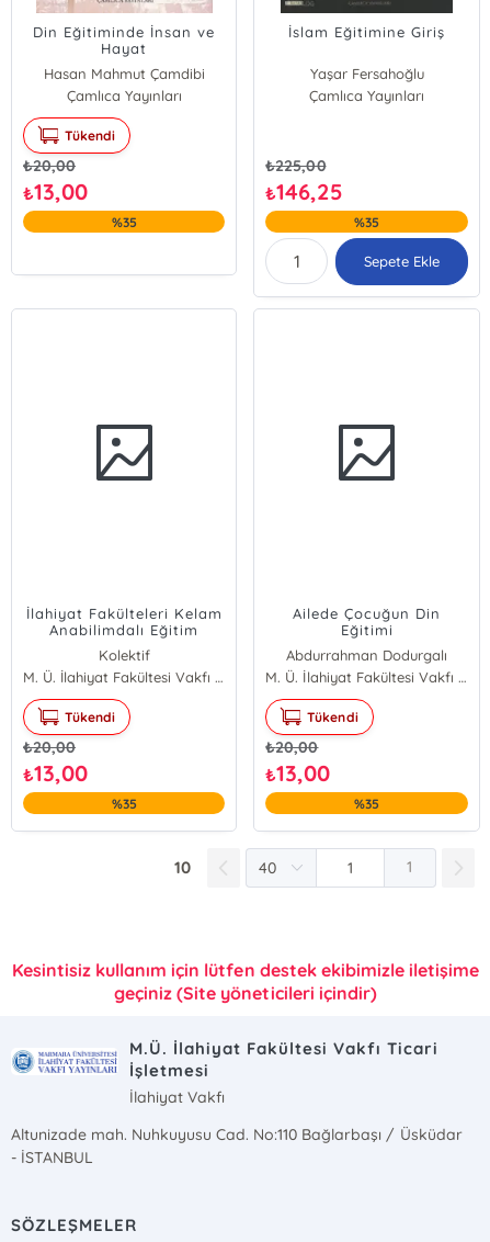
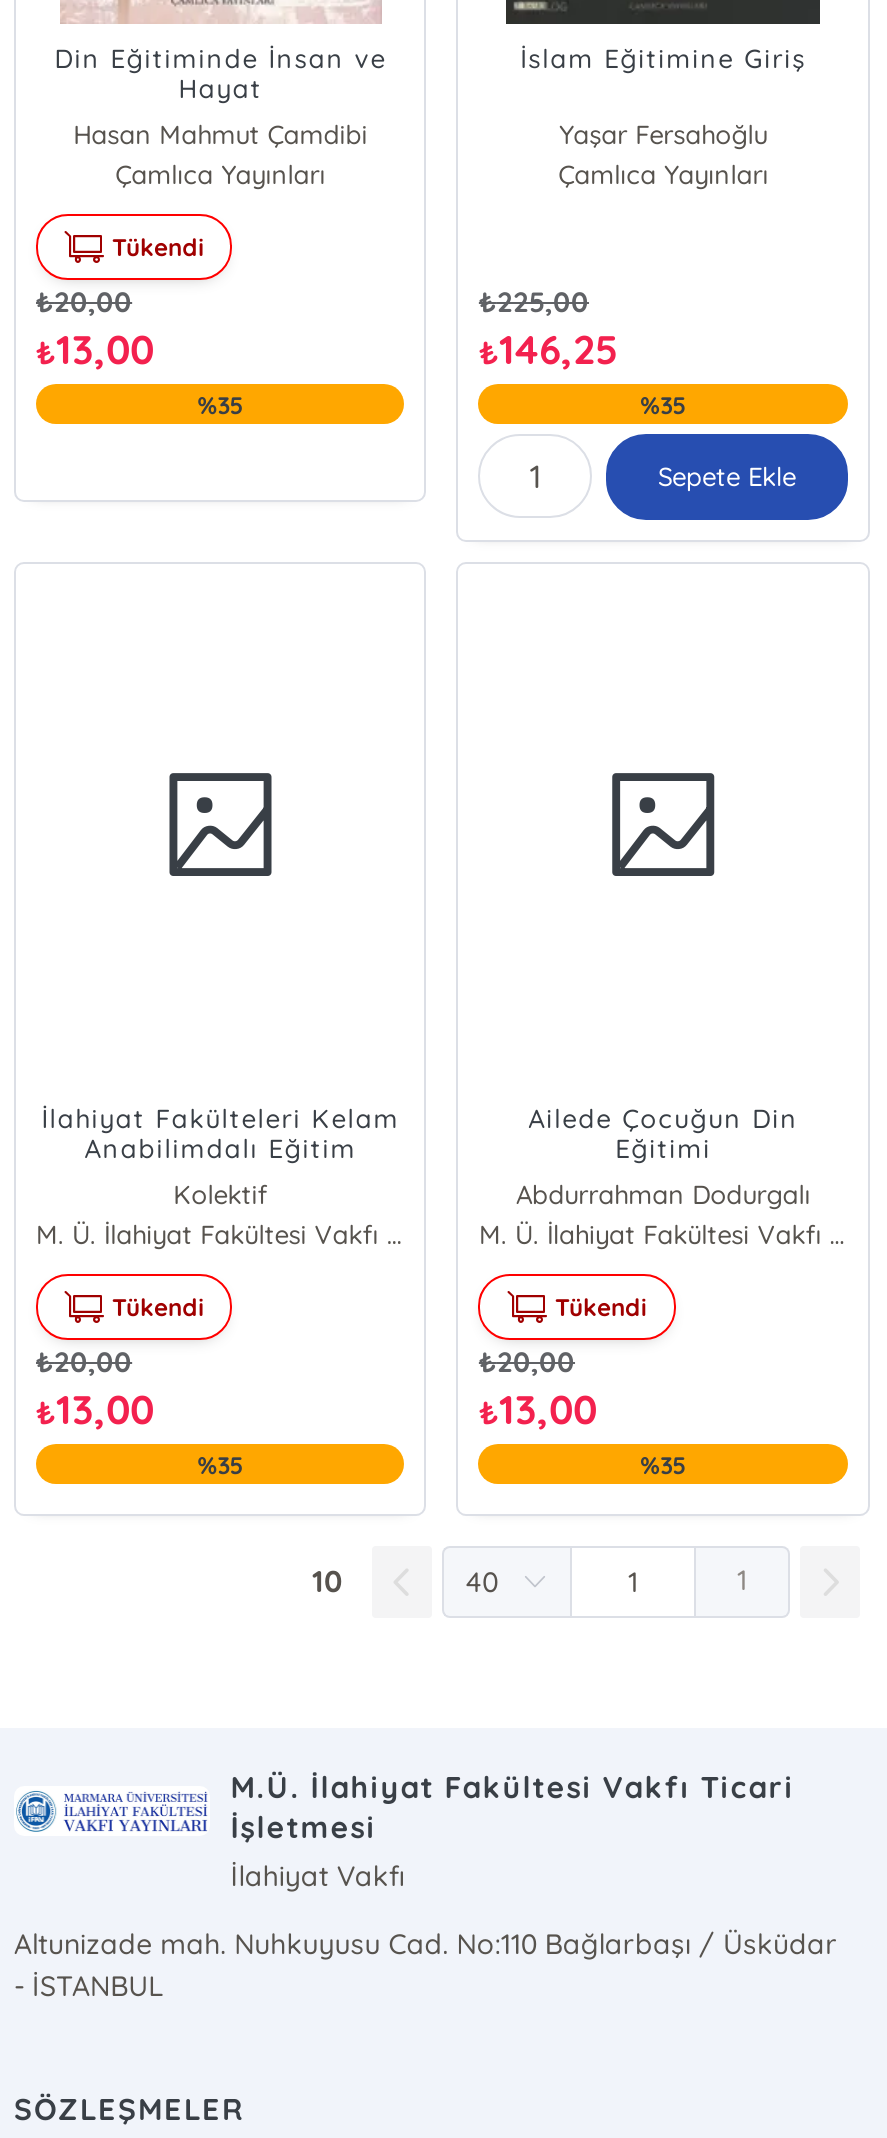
- Kesintisiz kullanım için lütfen destek ekibimizle iletişime
- geçiniz (Site yöneticileri içindir)
